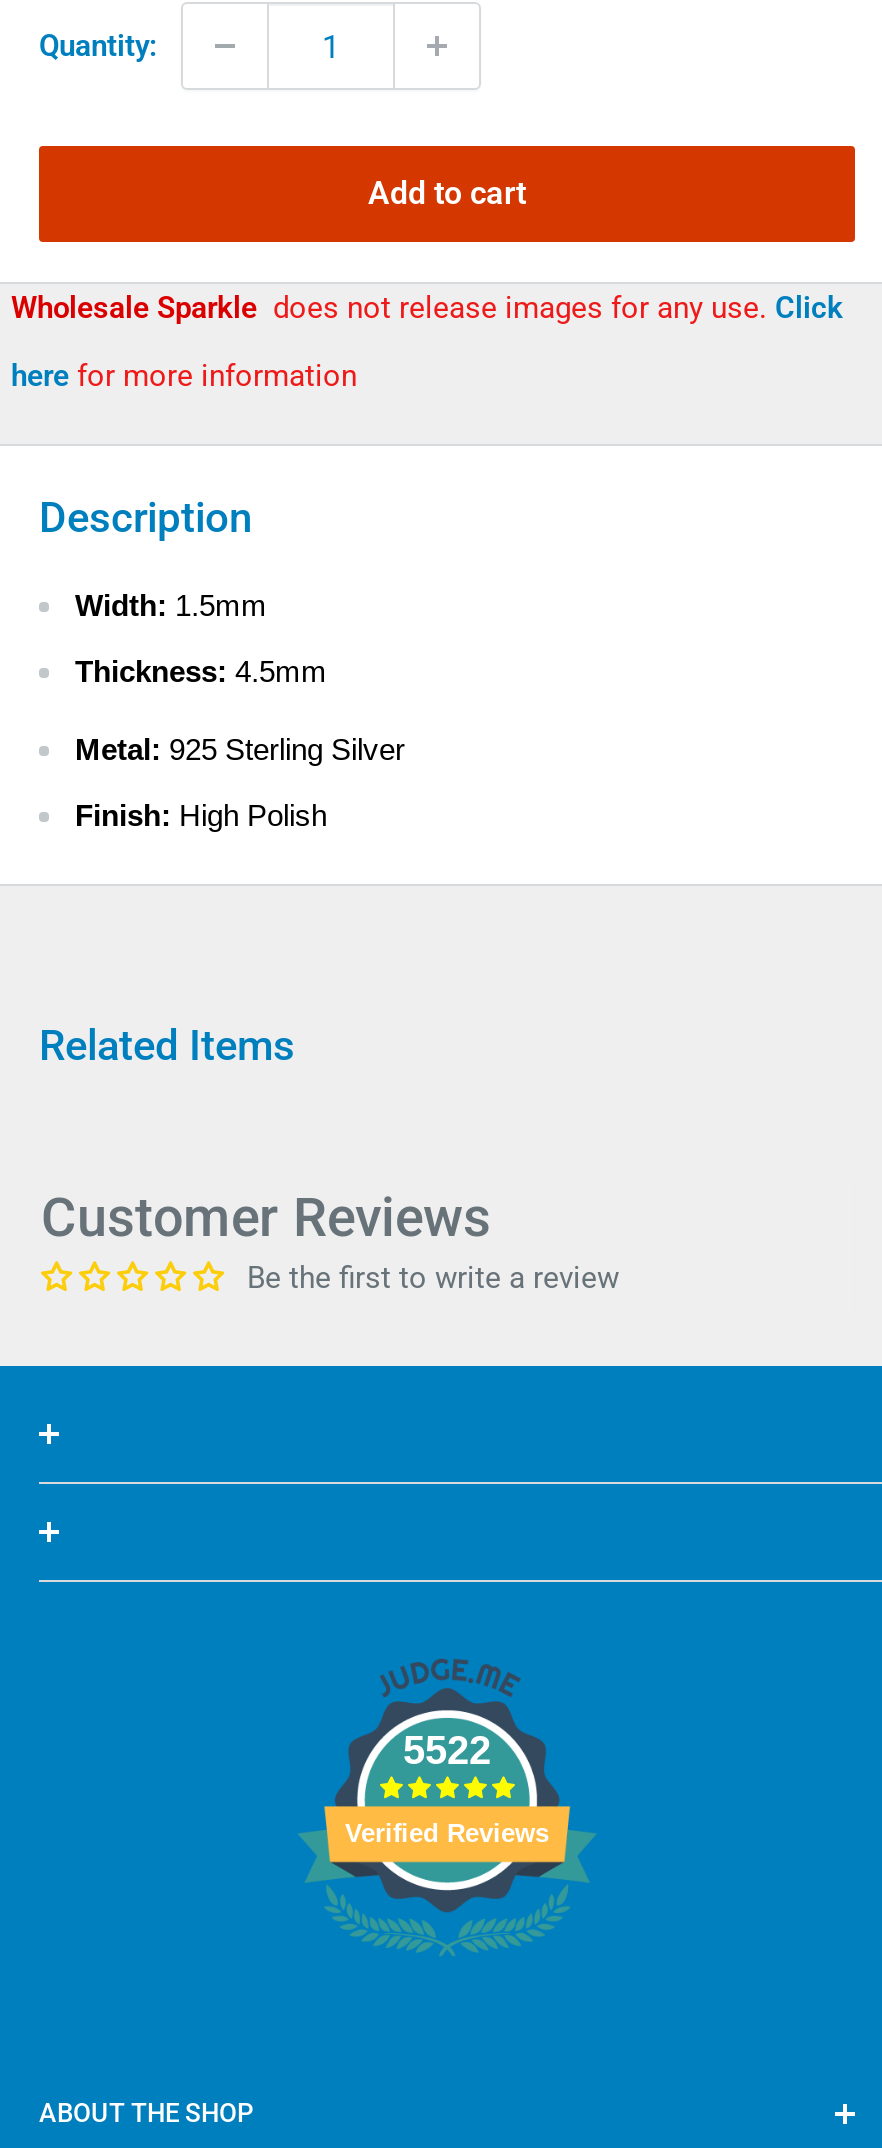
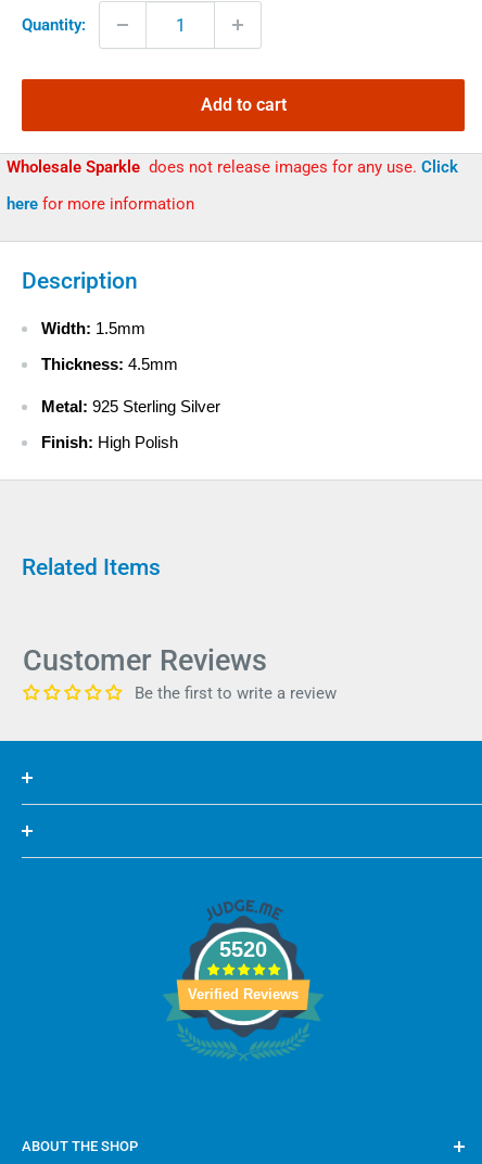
- 5522
+ 5520
